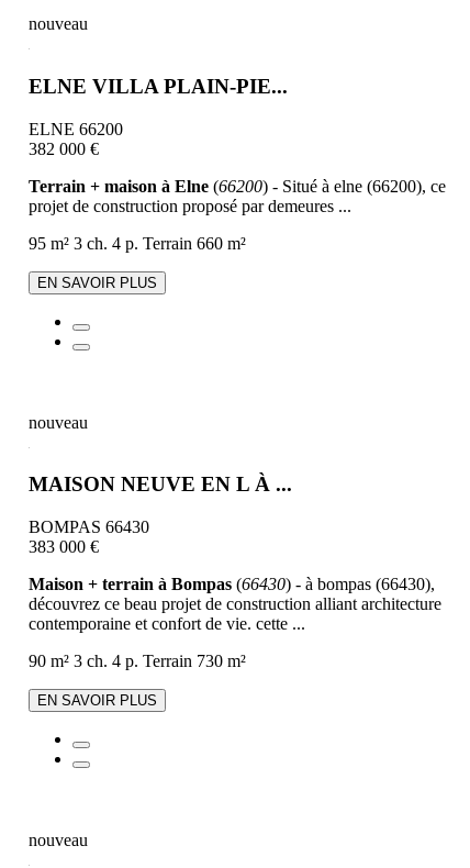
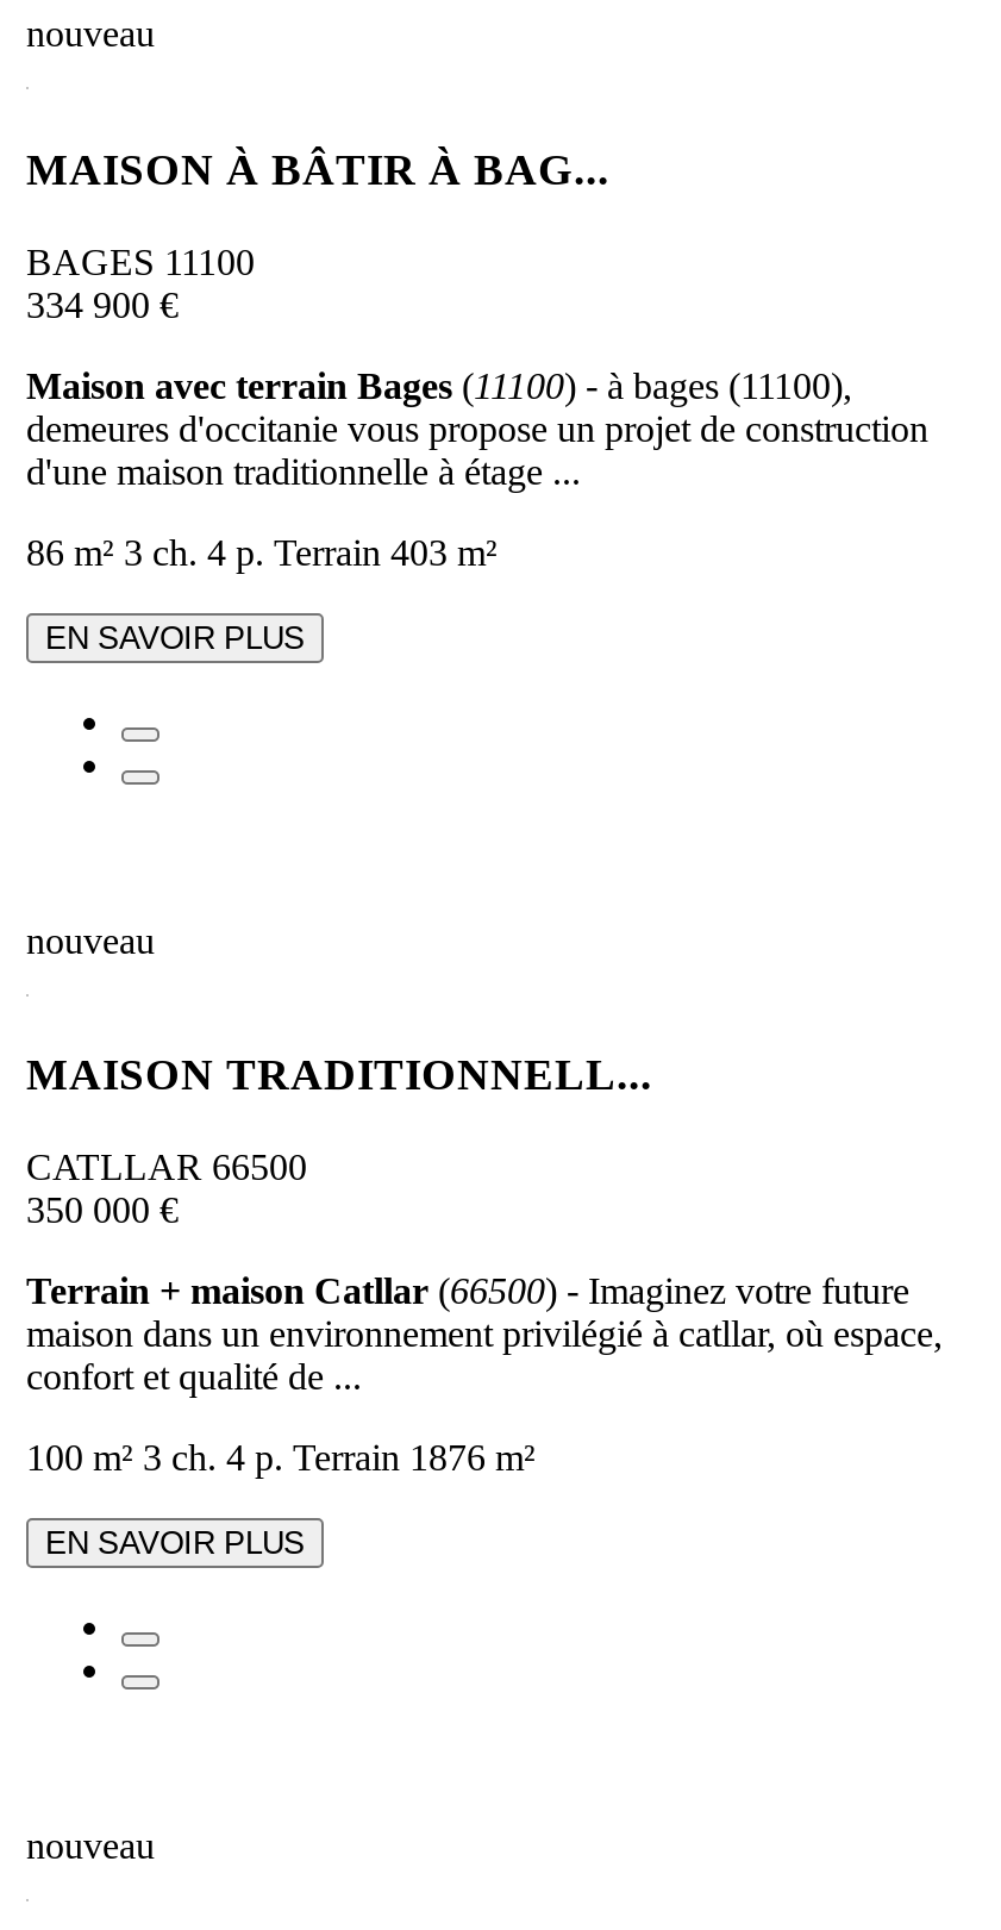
- ELNE VILLA PLAIN-PIE...
+ MAISON À BÂTIR À BAG...

- ELNE 66200
- 382 000 €
+ BAGES 11100
+ 334 900 €

- Terrain + maison à Elne (66200) - Situé à elne (66200), ce
- projet de construction proposé par demeures ...
+ Maison avec terrain Bages (11100) - à bages (11100),
+ demeures d'occitanie vous propose un projet de construction
+ d'une maison traditionnelle à étage ...

- 95 m² 3 ch. 4 p. Terrain 660 m²
+ 86 m² 3 ch. 4 p. Terrain 403 m²

- MAISON NEUVE EN L À ...
+ MAISON TRADITIONNELL...

- BOMPAS 66430
- 383 000 €
+ CATLLAR 66500
+ 350 000 €

- Maison + terrain à Bompas (66430) - à bompas (66430),
- découvrez ce beau projet de construction alliant architecture
- contemporaine et confort de vie. cette ...
+ Terrain + maison Catllar (66500) - Imaginez votre future
+ maison dans un environnement privilégié à catllar, où espace,
+ confort et qualité de ...

- 90 m² 3 ch. 4 p. Terrain 730 m²
+ 100 m² 3 ch. 4 p. Terrain 1876 m²
